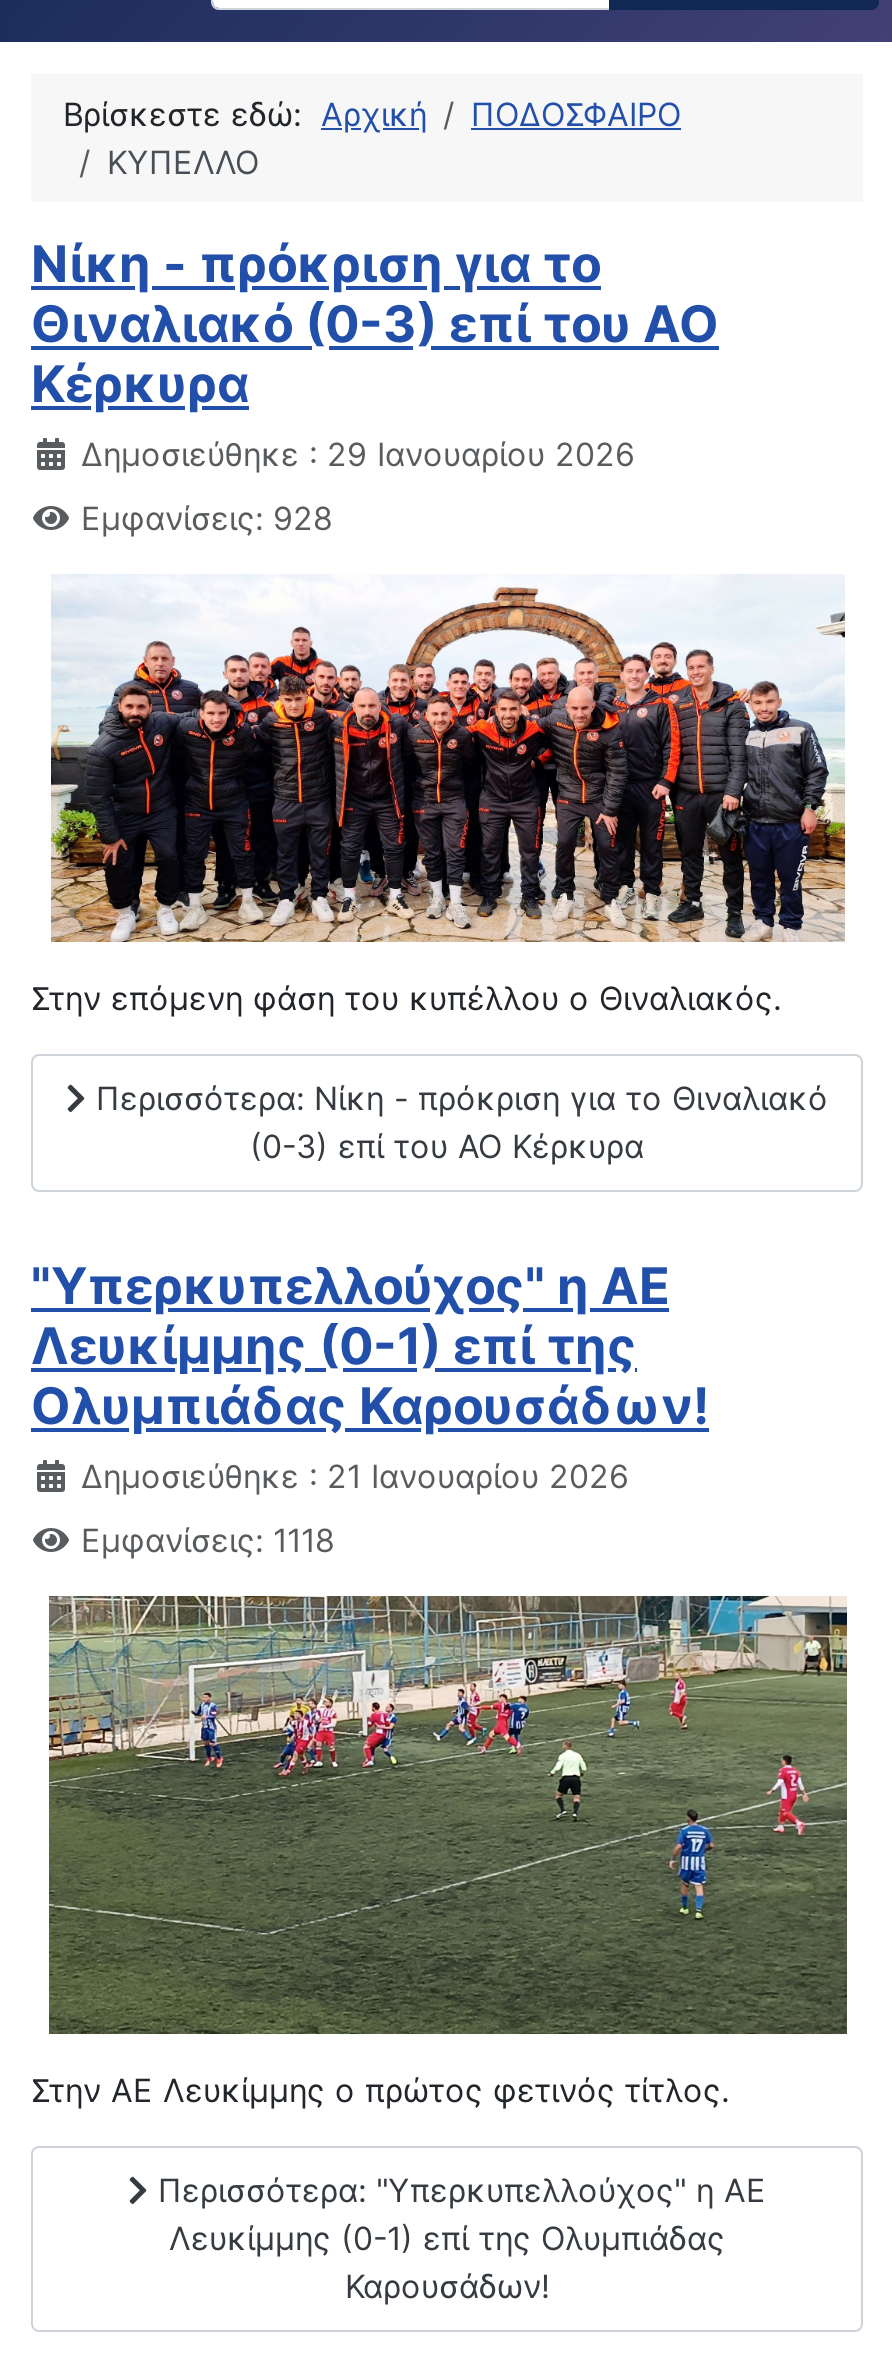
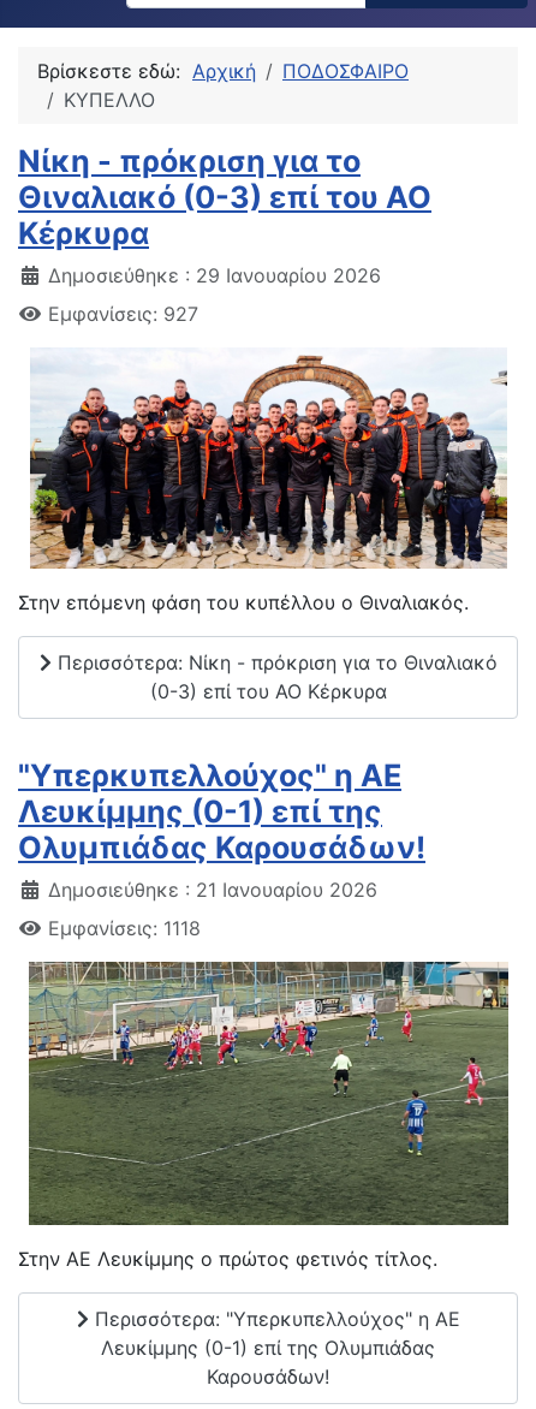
- Εμφανίσεις: 928
+ Εμφανίσεις: 927
